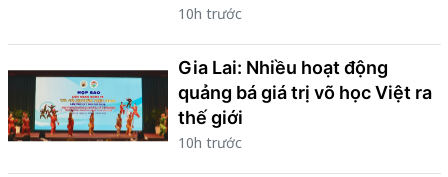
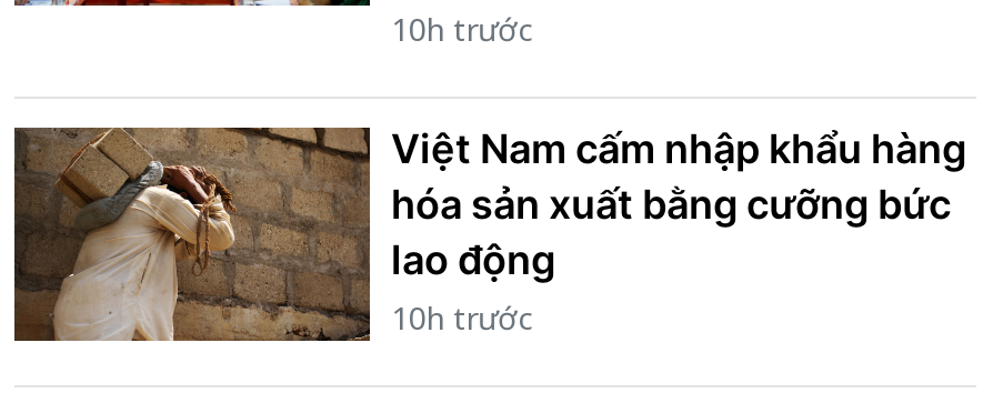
- [image]
- Gia Lai: Nhiều hoạt động
- quảng bá giá trị võ học Việt ra
- thế giới
+ [image]
+ Việt Nam cấm nhập khẩu hàng
+ hóa sản xuất bằng cưỡng bức
+ lao động
